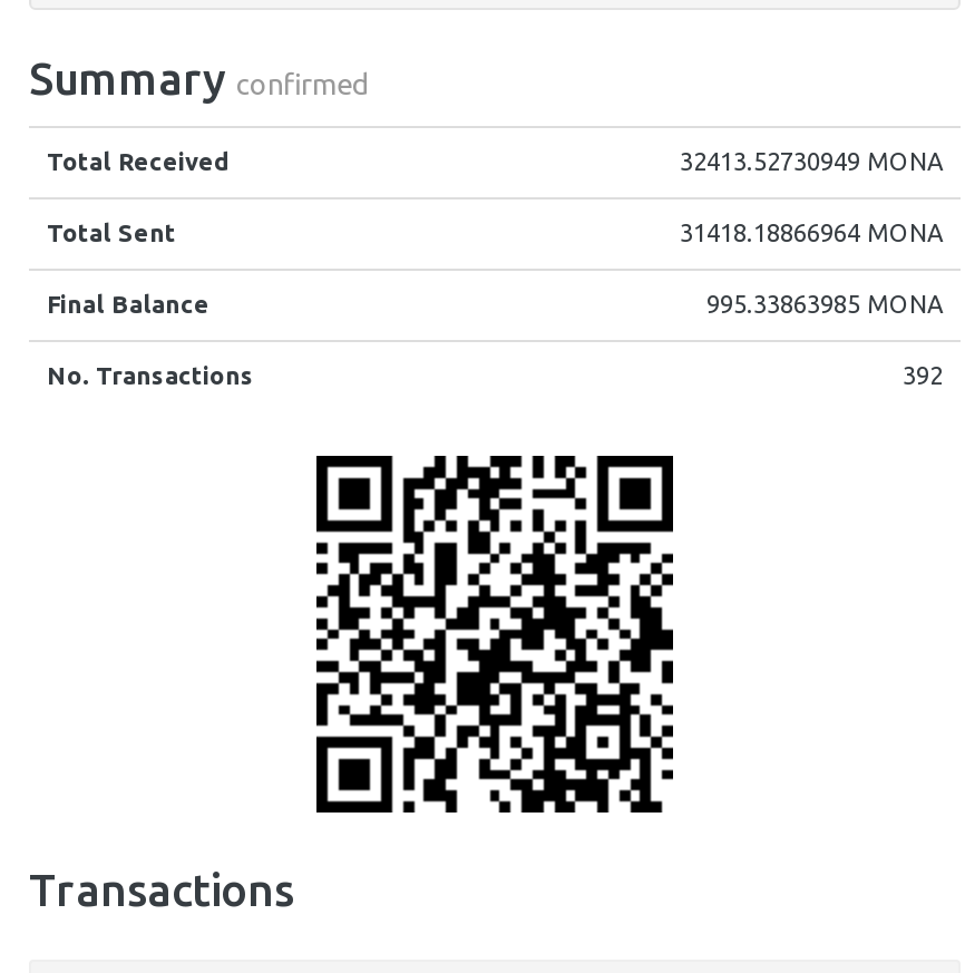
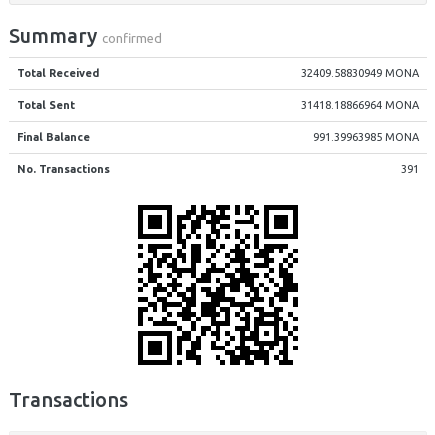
- 32413.52730949 MONA
+ 32409.58830949 MONA

- 995.33863985 MONA
+ 991.39963985 MONA

- 392
+ 391
